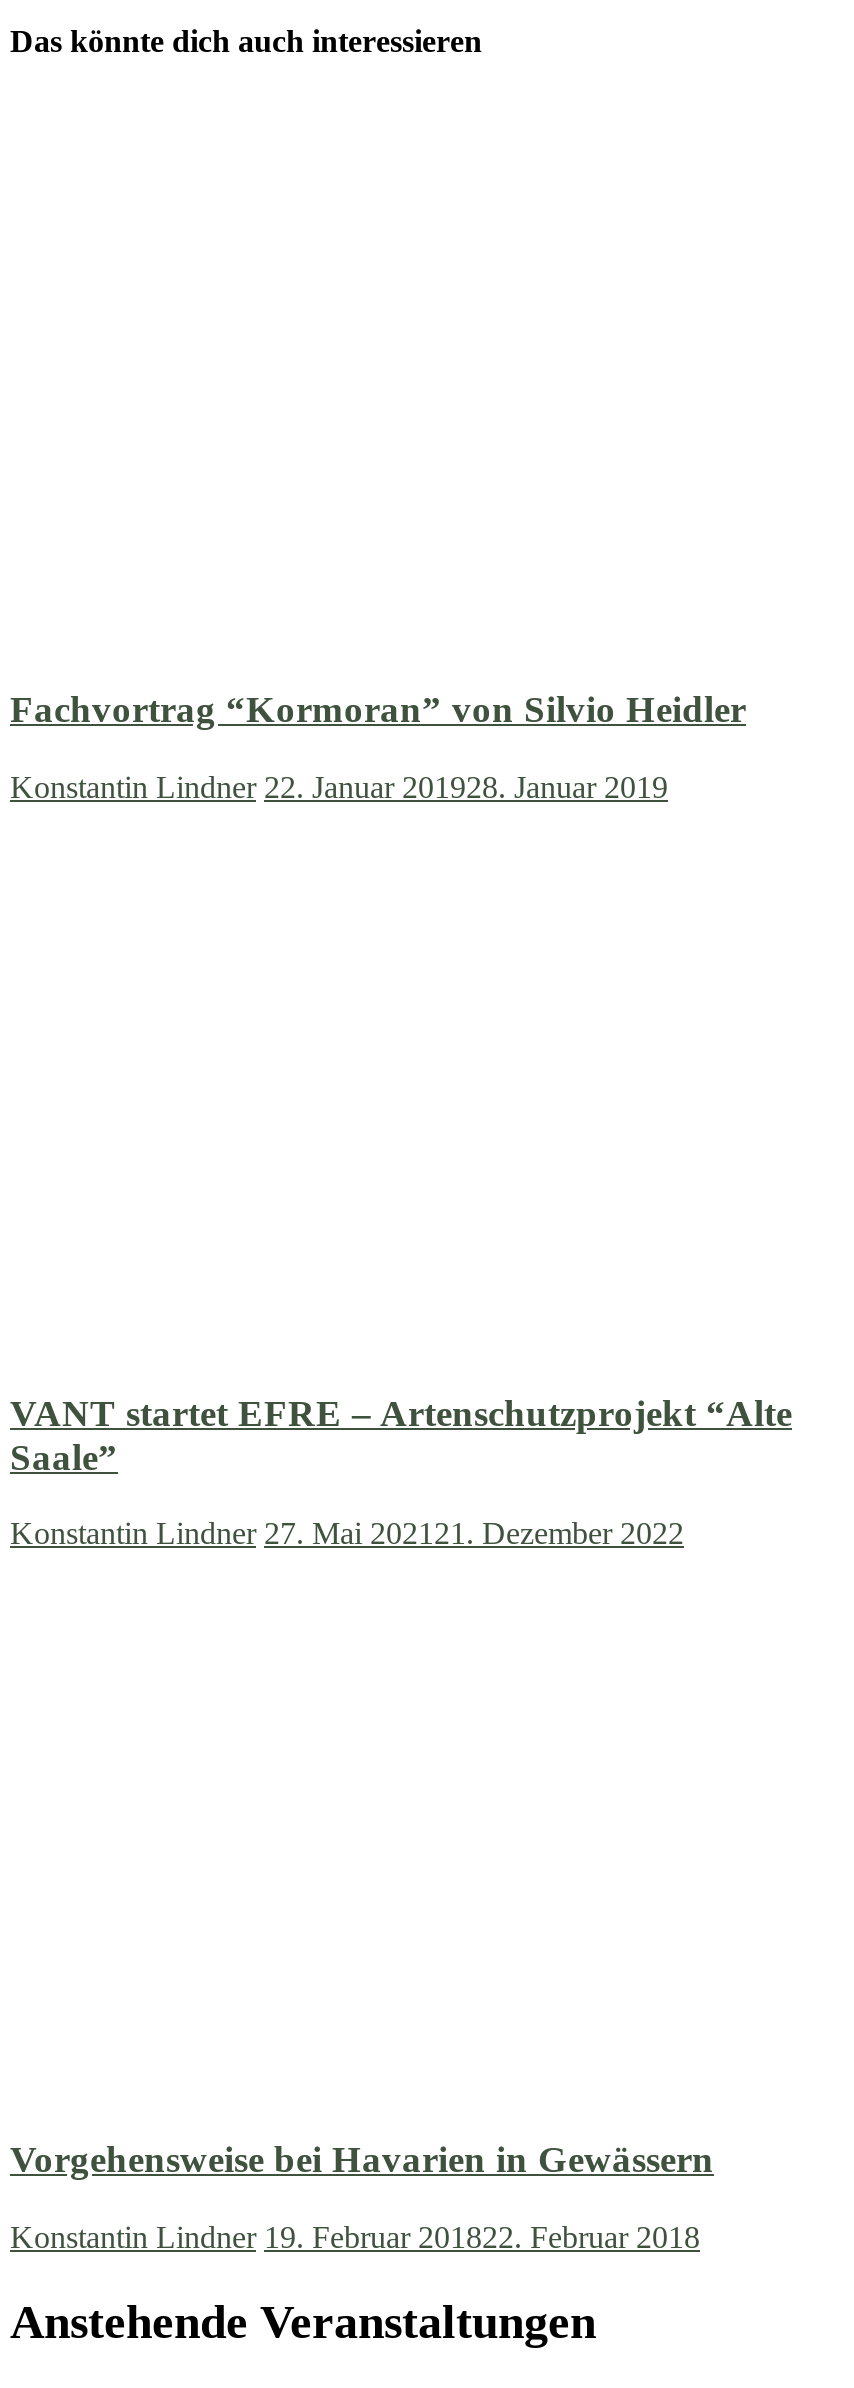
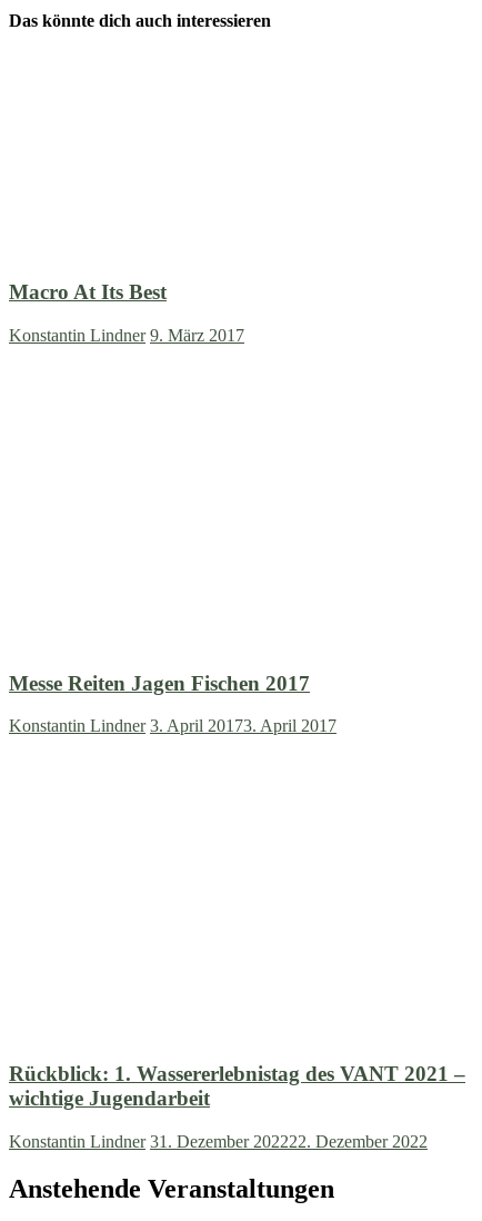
- Fachvortrag “Kormoran” von Silvio Heidler
+ Macro At Its Best

- Konstantin Lindner 22. Januar 201928. Januar 2019
+ Konstantin Lindner 9. März 2017

- VANT startet EFRE – Artenschutzprojekt “Alte
- Saale”
+ Messe Reiten Jagen Fischen 2017

- Konstantin Lindner 27. Mai 2021 21. Dezember 2022
+ Konstantin Lindner 3. April 2017 3. April 2017

- Vorgehensweise bei Havarien in Gewässern
+ Rückblick: 1. Wassererlebnistag des VANT 2021 –
+ wichtige Jugendarbeit

- Konstantin Lindner 19. Februar 201822. Februar 2018
+ Konstantin Lindner 31. Dezember 202222. Dezember 2022
